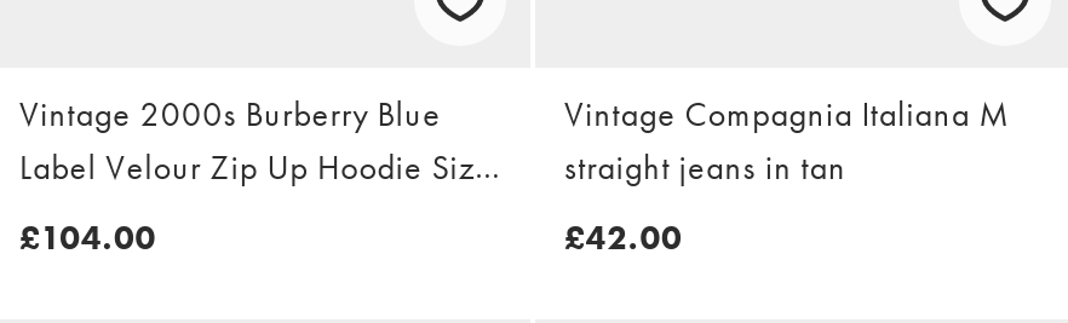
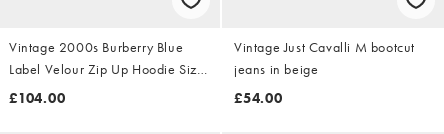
- Vintage Compagnia Italiana M
- straight jeans in tan
+ Vintage Just Cavalli M bootcut
+ jeans in beige

- £42.00
+ £54.00
